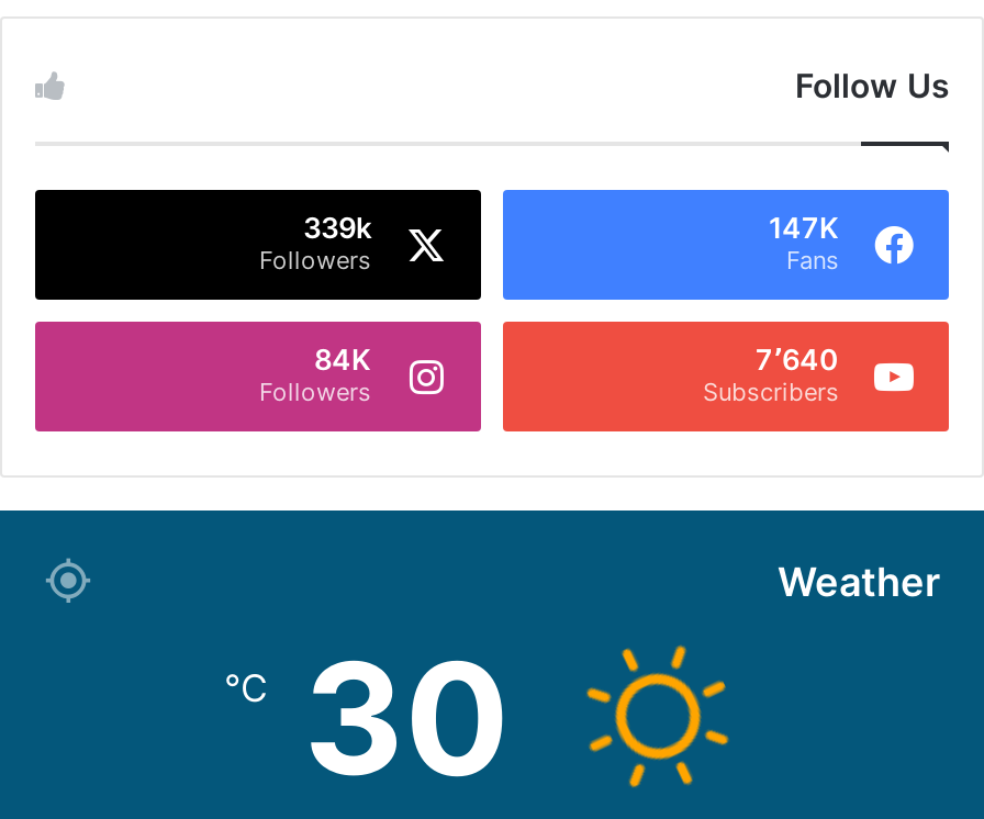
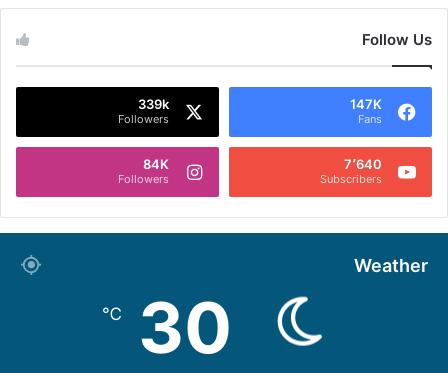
- [image]
+ [image]
